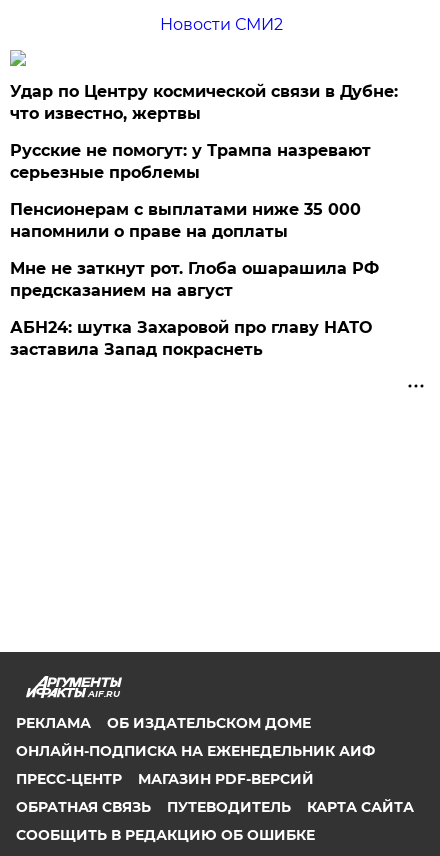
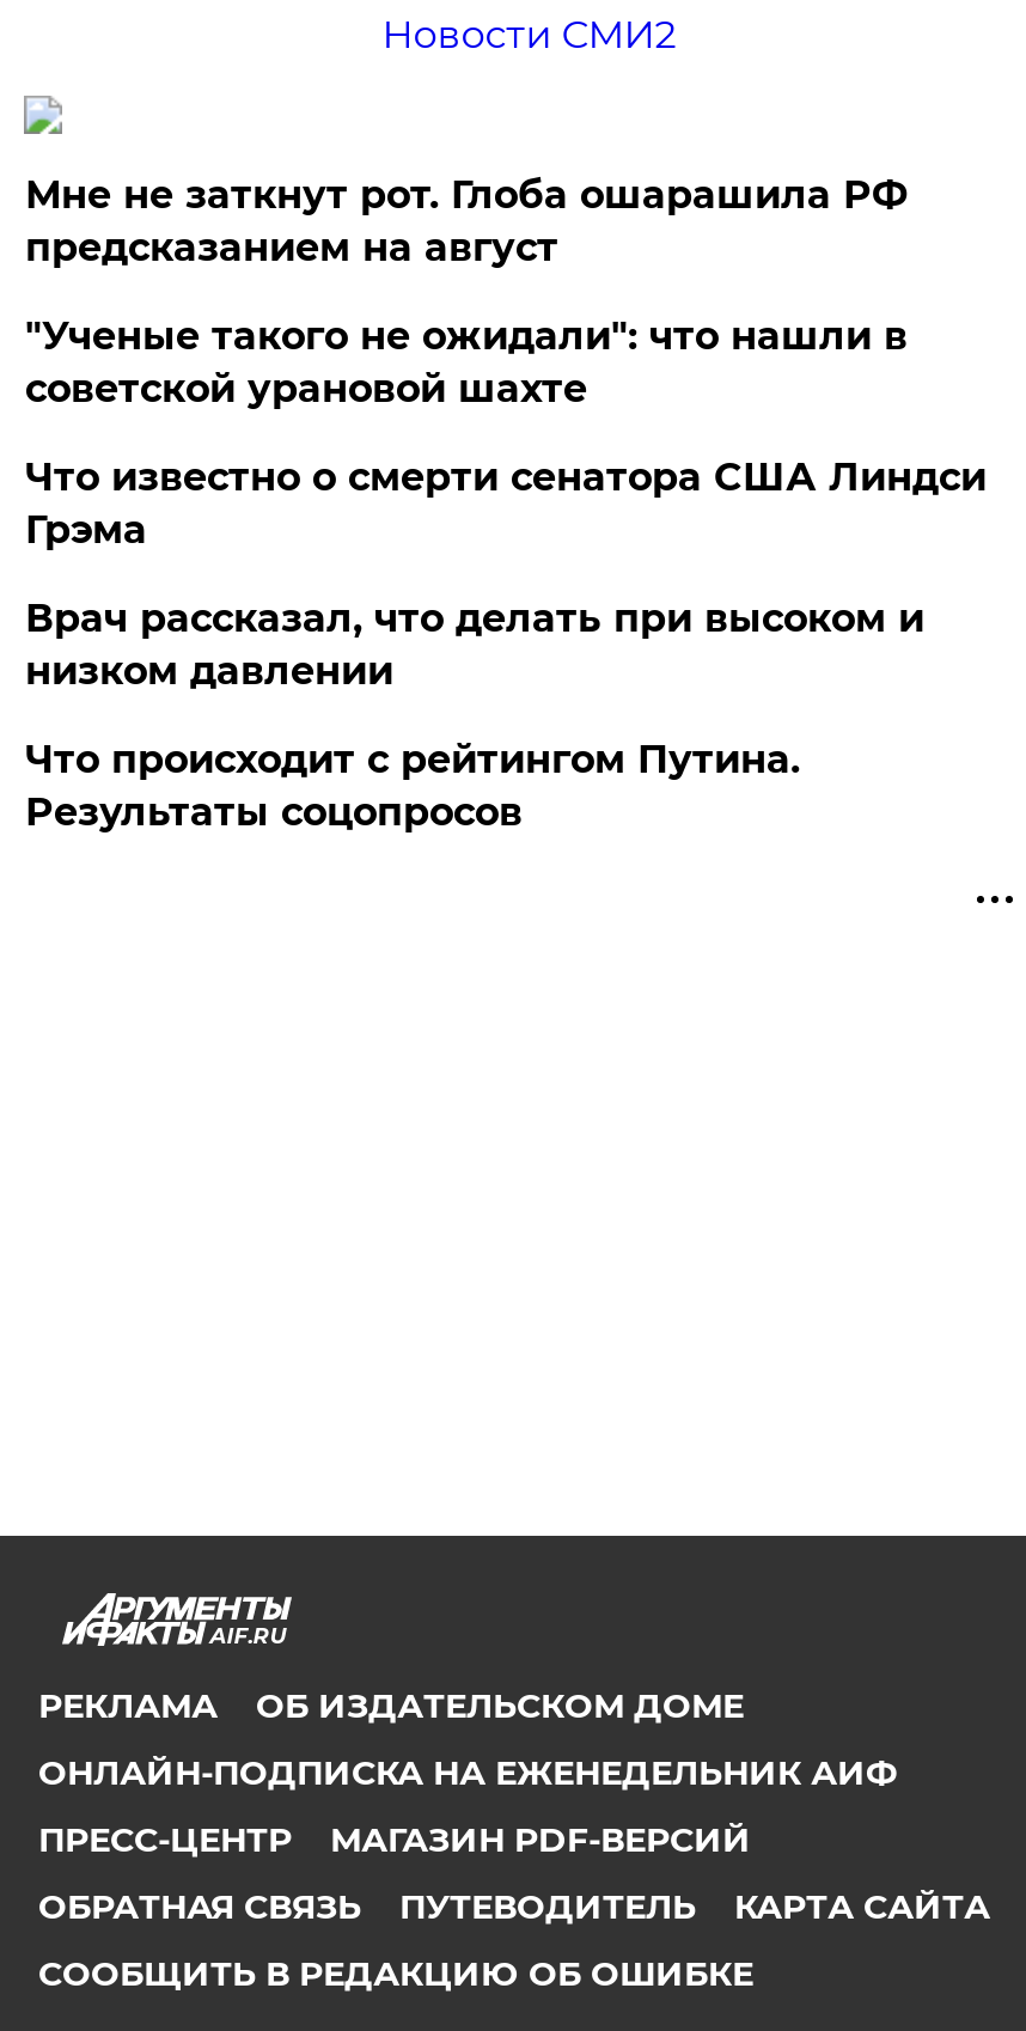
- Удар по Центру космической связи в Дубне:
- что известно, жертвы
- Русские не помогут: у Трампа назревают
- серьезные проблемы
- Пенсионерам с выплатами ниже 35 000
- напомнили о праве на доплаты

moved up: Мне не заткнут рот. Глоба ошарашила РФ | предсказанием на август

- АБН24: шутка Захаровой про главу НАТО
- заставила Запад покраснеть
+ "Ученые такого не ожидали": что нашли в
+ советской урановой шахте
+ Что известно о смерти сенатора США Линдси
+ Грэма
+ Врач рассказал, что делать при высоком и
+ низком давлении
+ Что происходит с рейтингом Путина.
+ Результаты соцопросов
